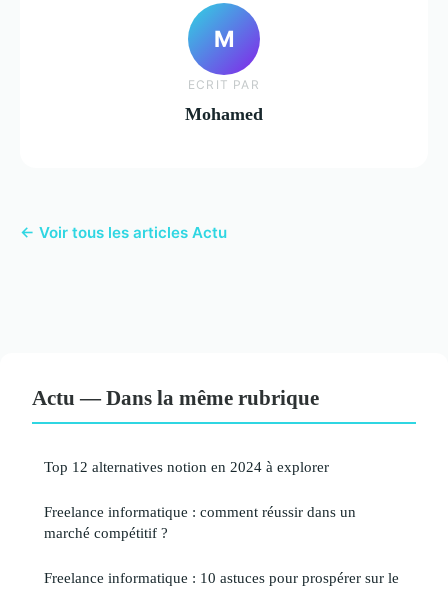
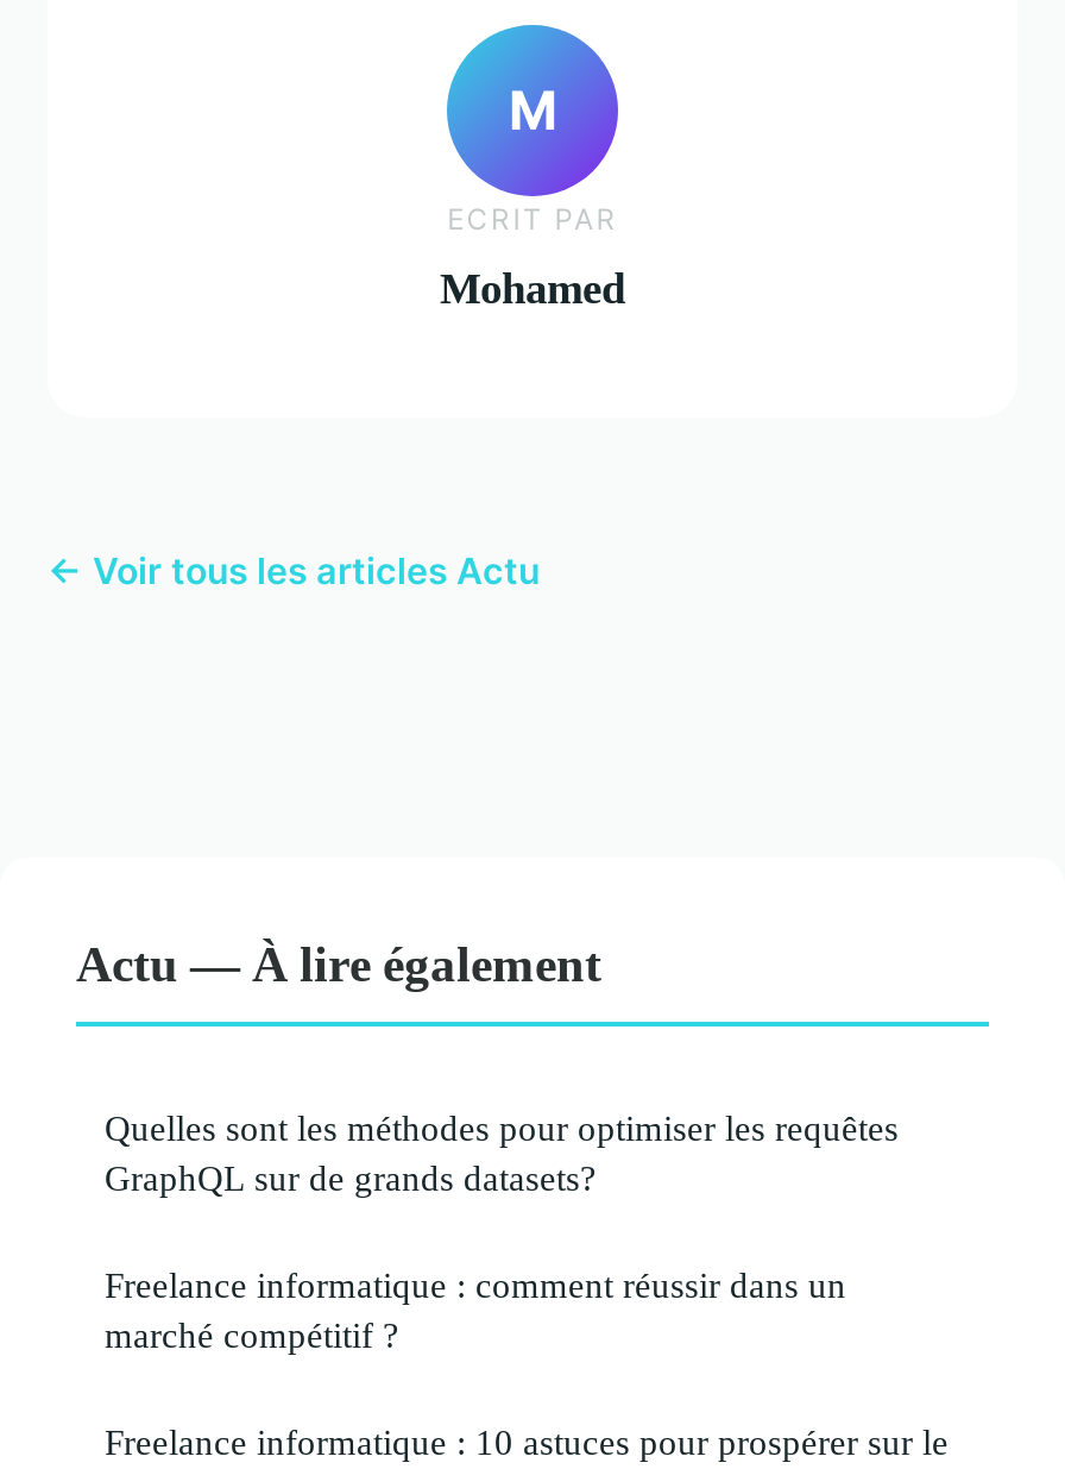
- Actu — Dans la même rubrique
+ Actu — À lire également

- Top 12 alternatives notion en 2024 à explorer
+ Quelles sont les méthodes pour optimiser les requêtes
+ GraphQL sur de grands datasets?
